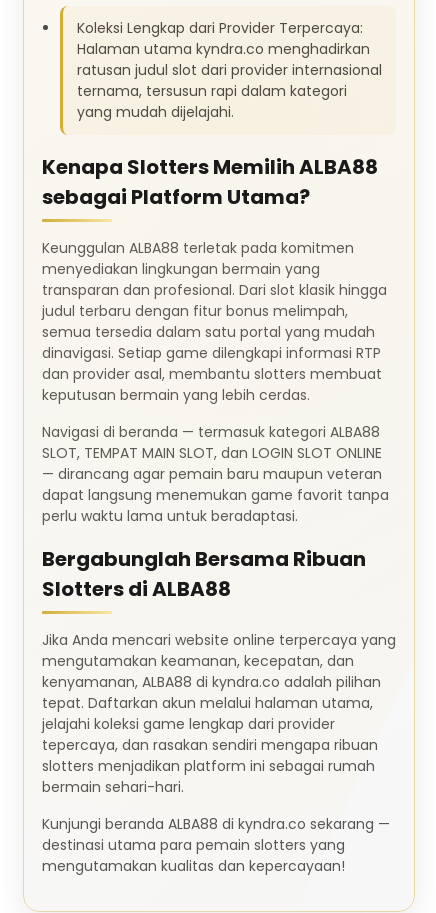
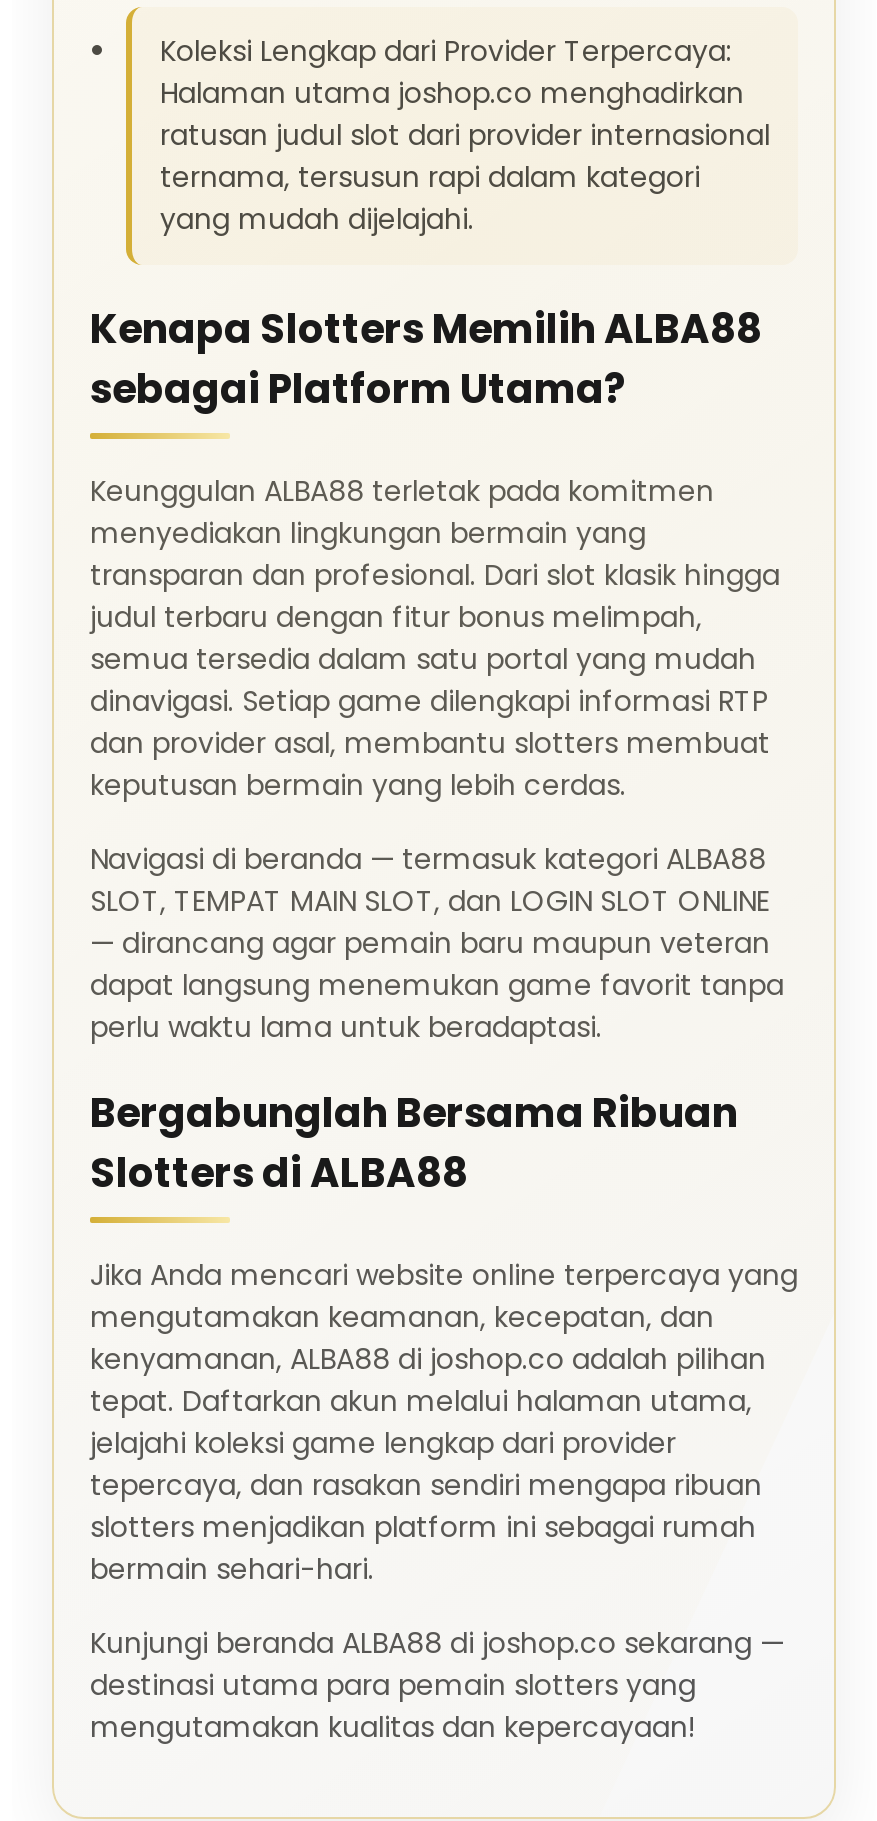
- Halaman utama kyndra.co menghadirkan
+ Halaman utama joshop.co menghadirkan

- kenyamanan, ALBA88 di kyndra.co adalah pilihan
+ kenyamanan, ALBA88 di joshop.co adalah pilihan

- Kunjungi beranda ALBA88 di kyndra.co sekarang —
+ Kunjungi beranda ALBA88 di joshop.co sekarang —
